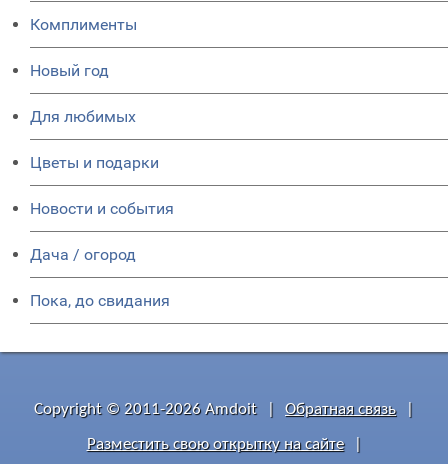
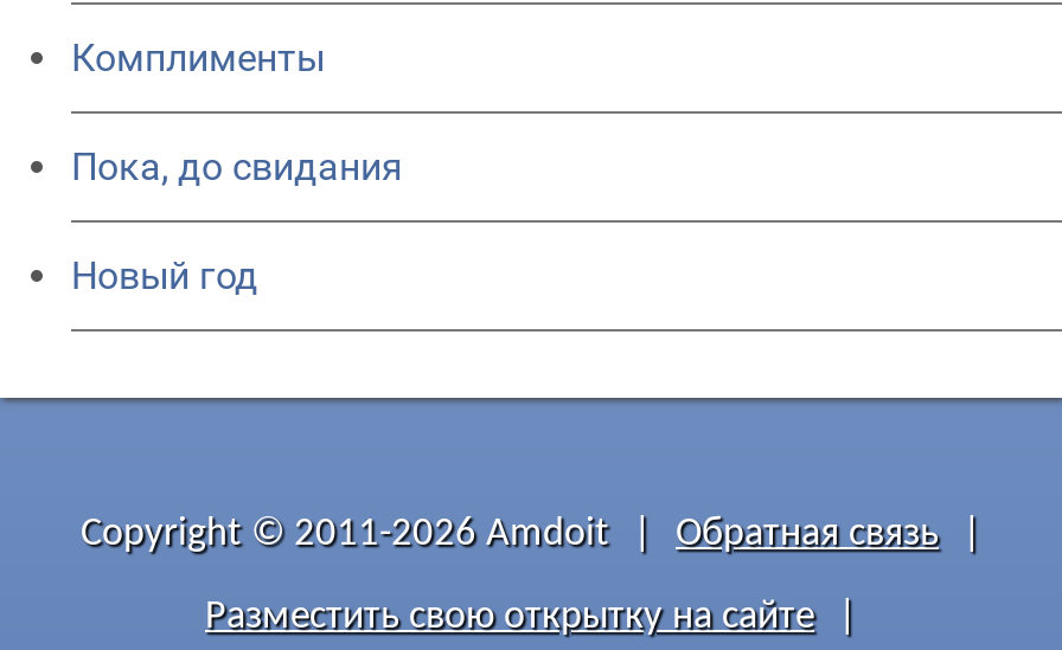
moved down: Новый год

- Для любимых
- Цветы и подарки
- Новости и события
- Дача / огород

moved up: Пока, до свидания
